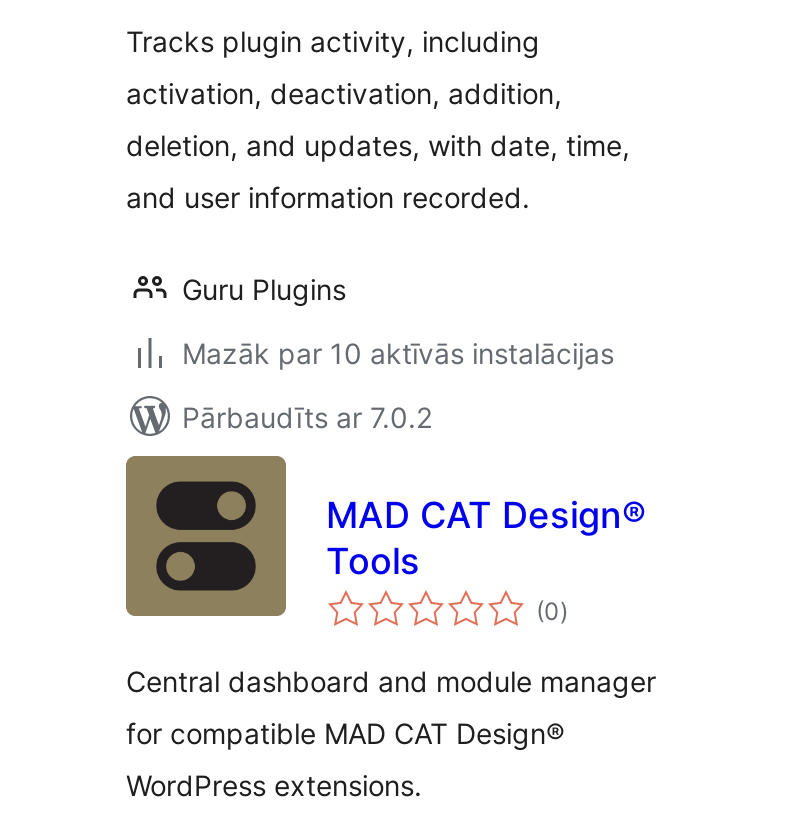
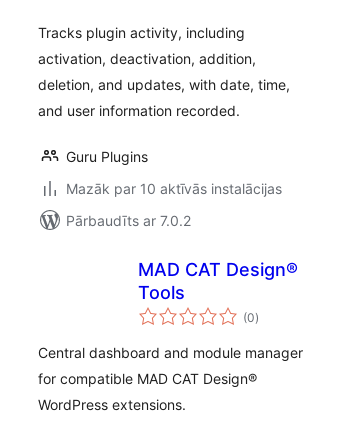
- [image]
